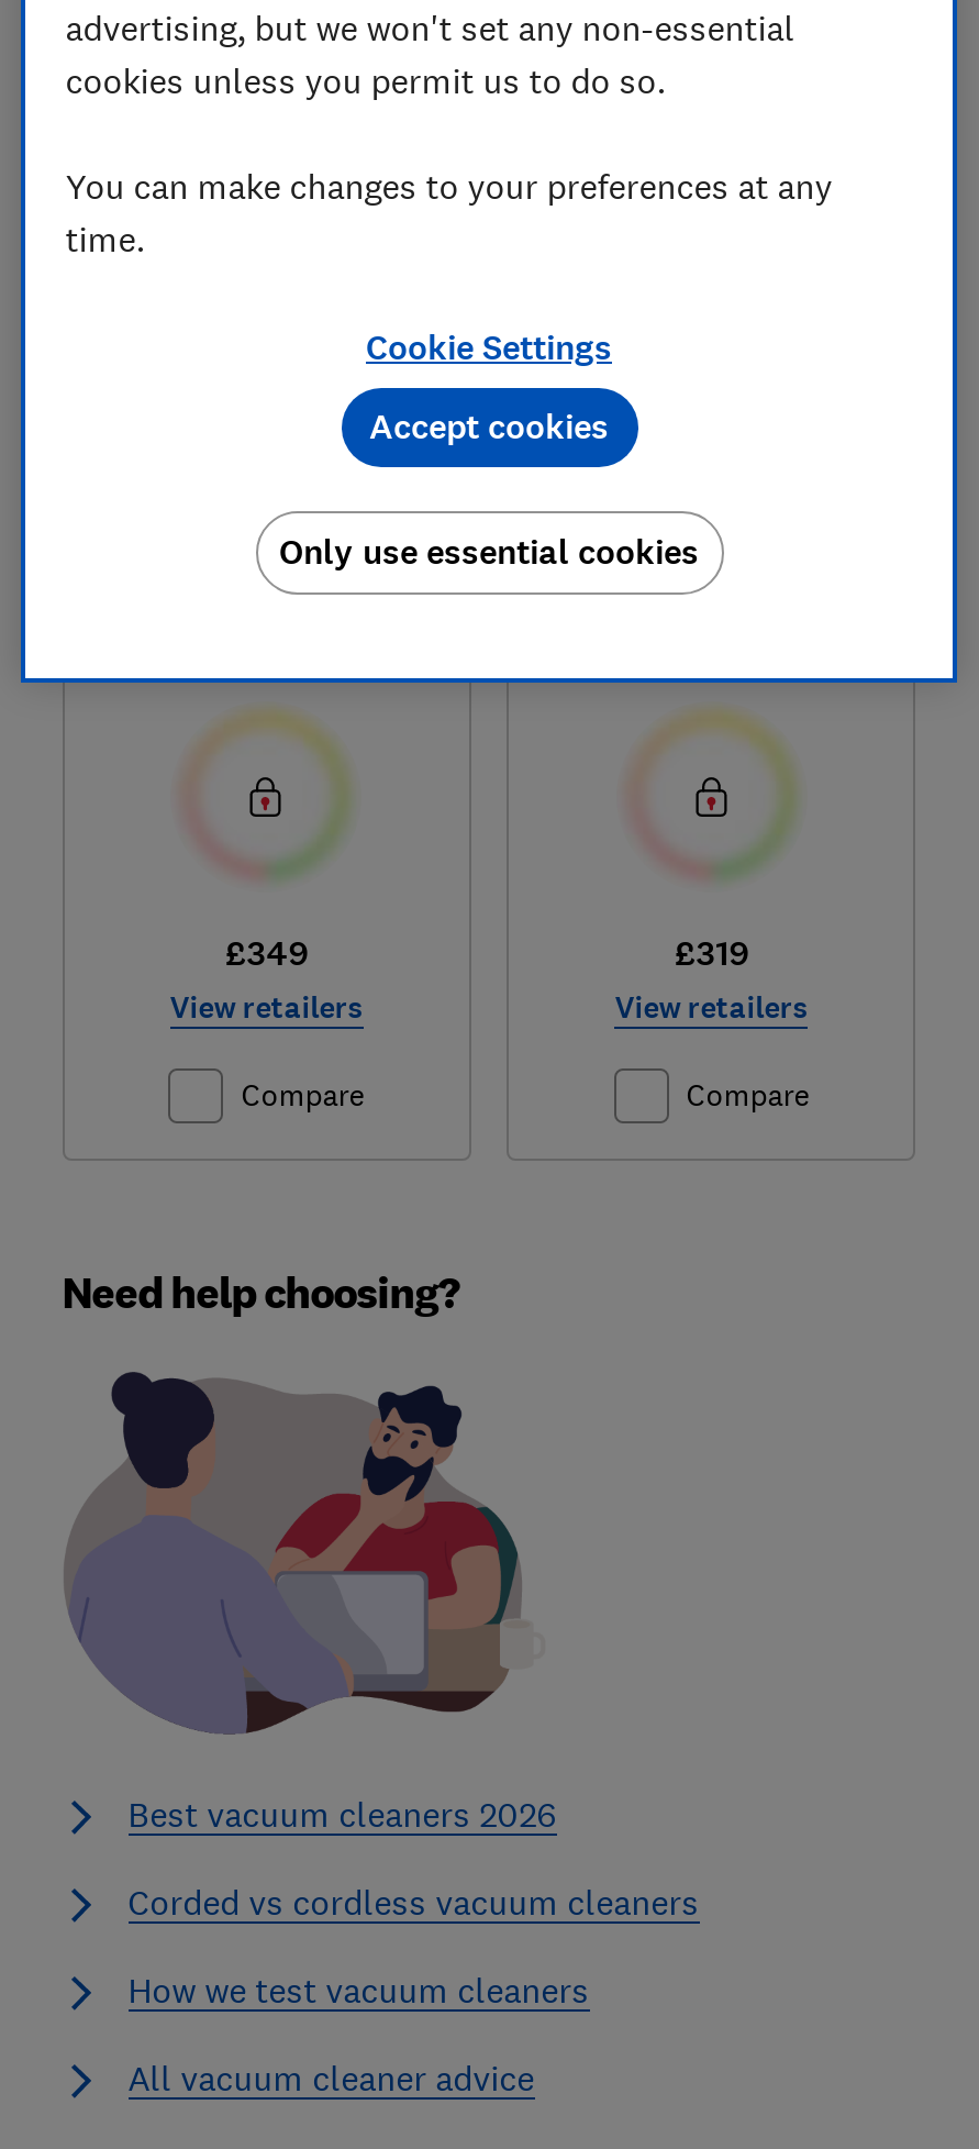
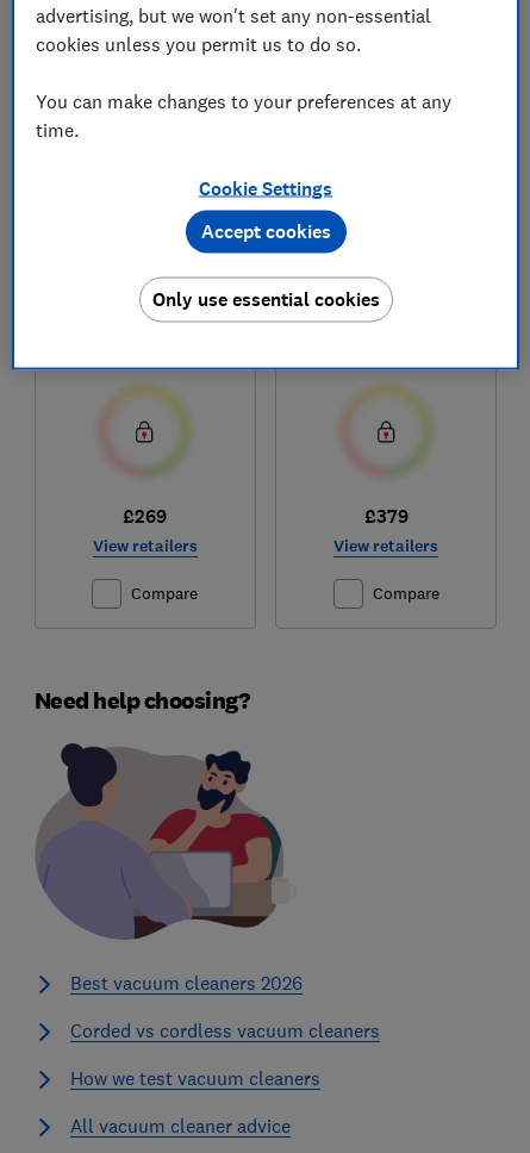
- £349
+ £269

- £319
+ £379
